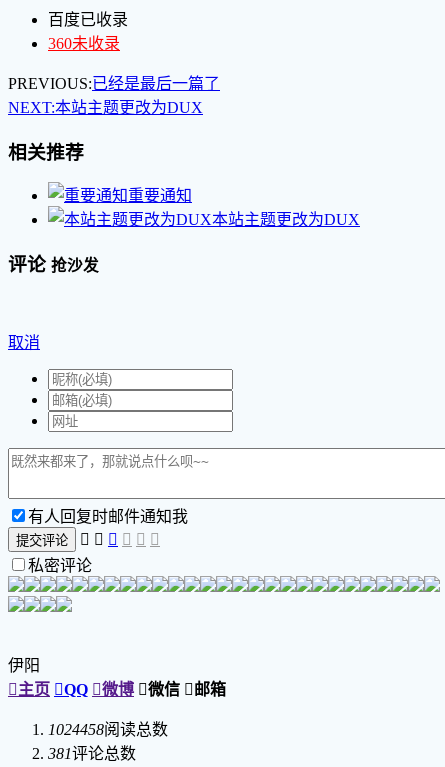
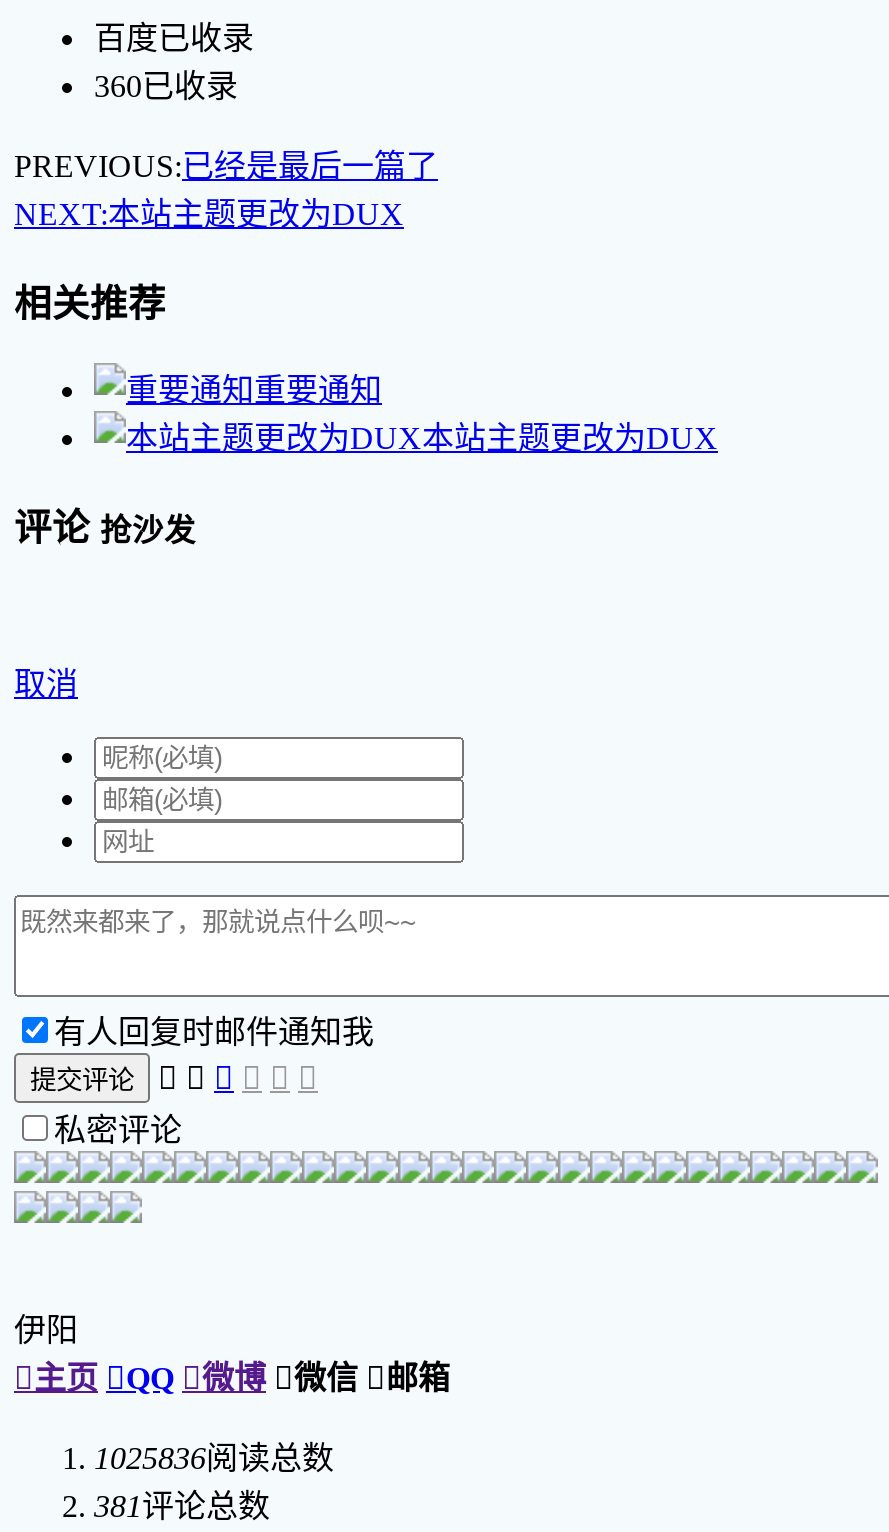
- 360未收录
+ 360已收录

- 1024458阅读总数
+ 1025836阅读总数
